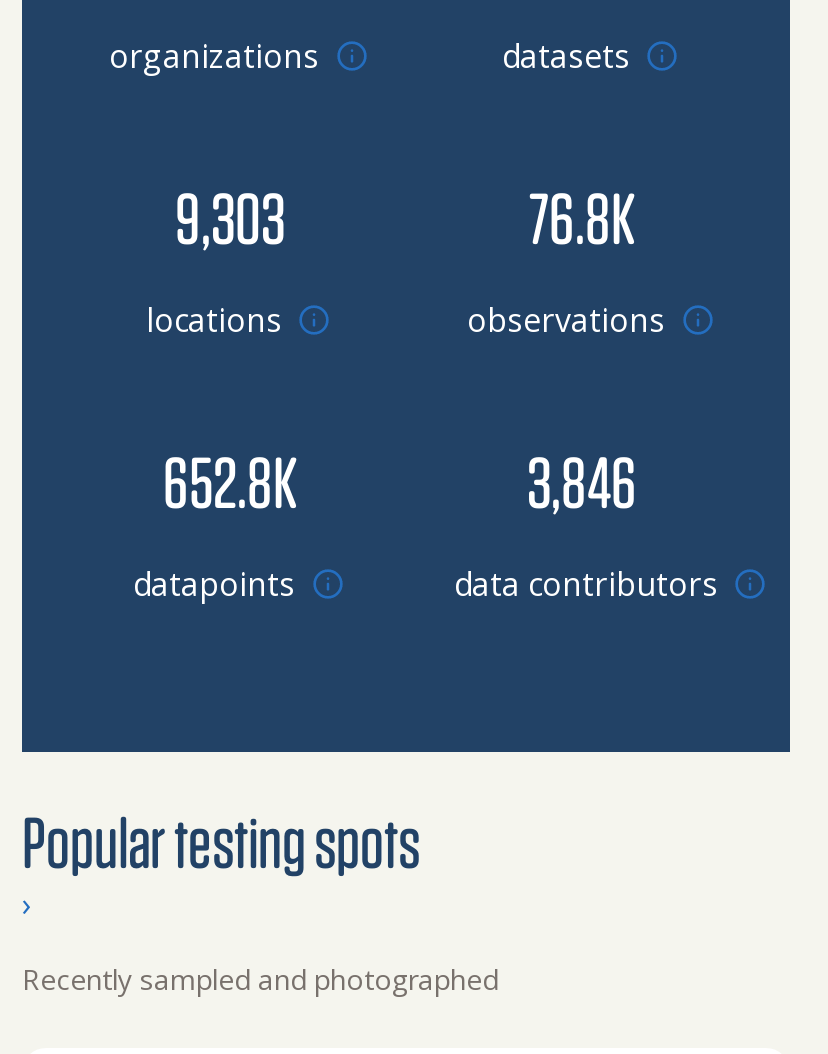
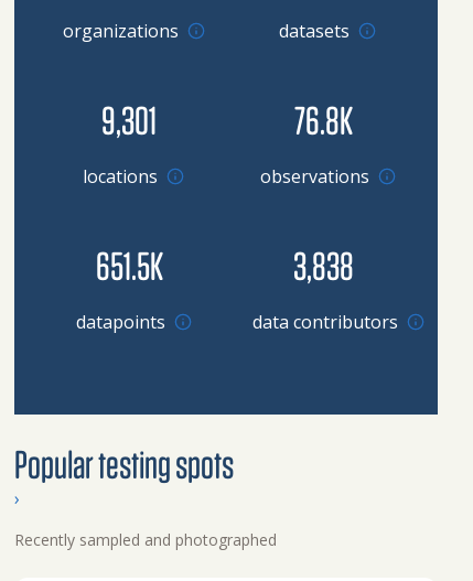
- 9,303
+ 9,301

- 652.8K
+ 651.5K

- 3,846
+ 3,838
